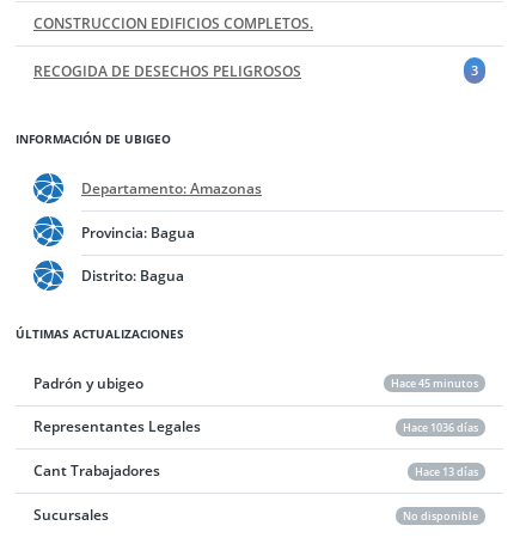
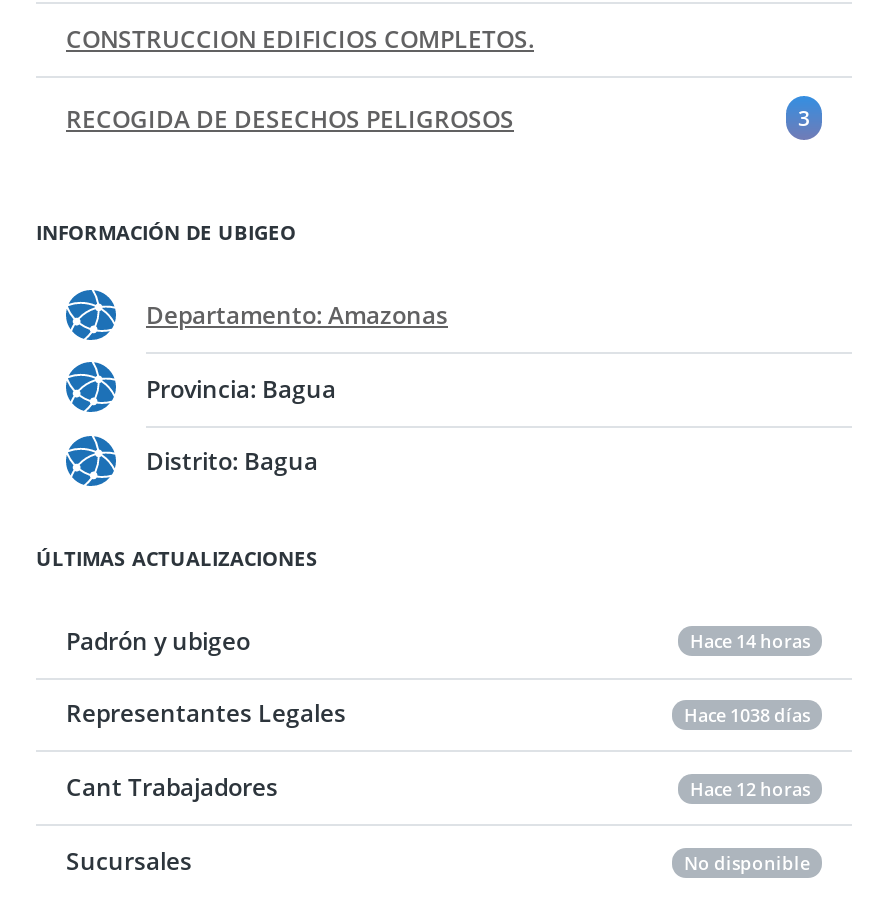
- Hace 45 minutos
+ Hace 14 horas

- Hace 1036 días
+ Hace 1038 días

- Hace 13 días
+ Hace 12 horas
